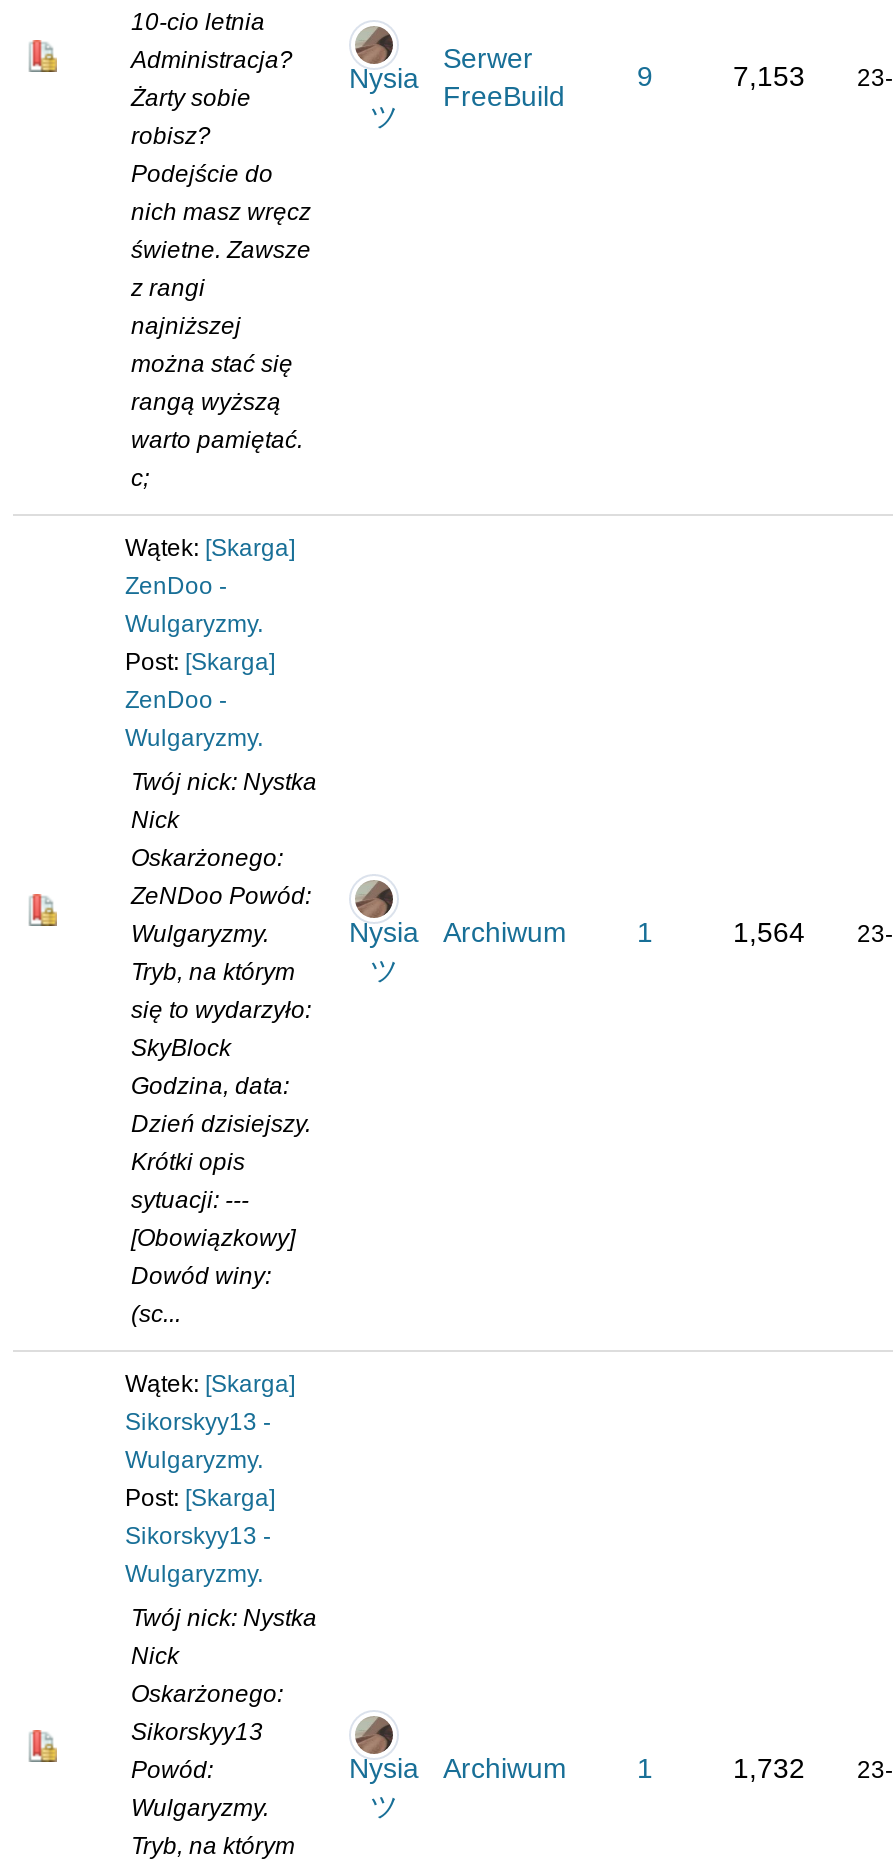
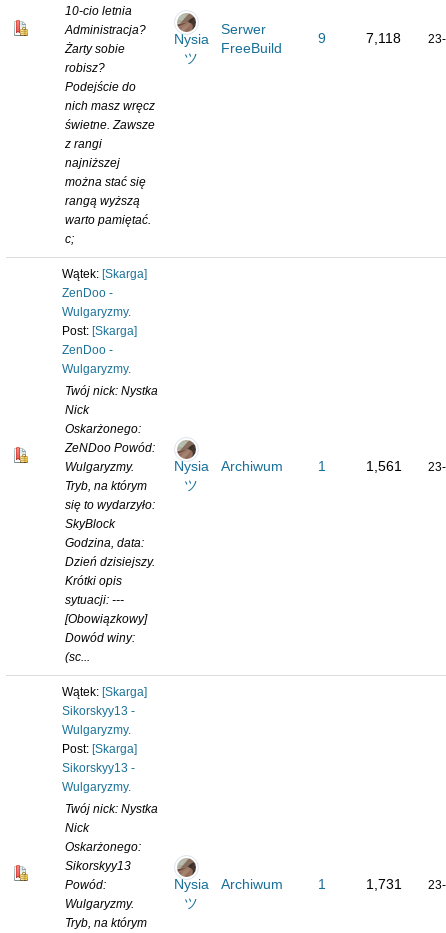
- 7,153
+ 7,118

- 1,564
+ 1,561

- 1,732
+ 1,731
